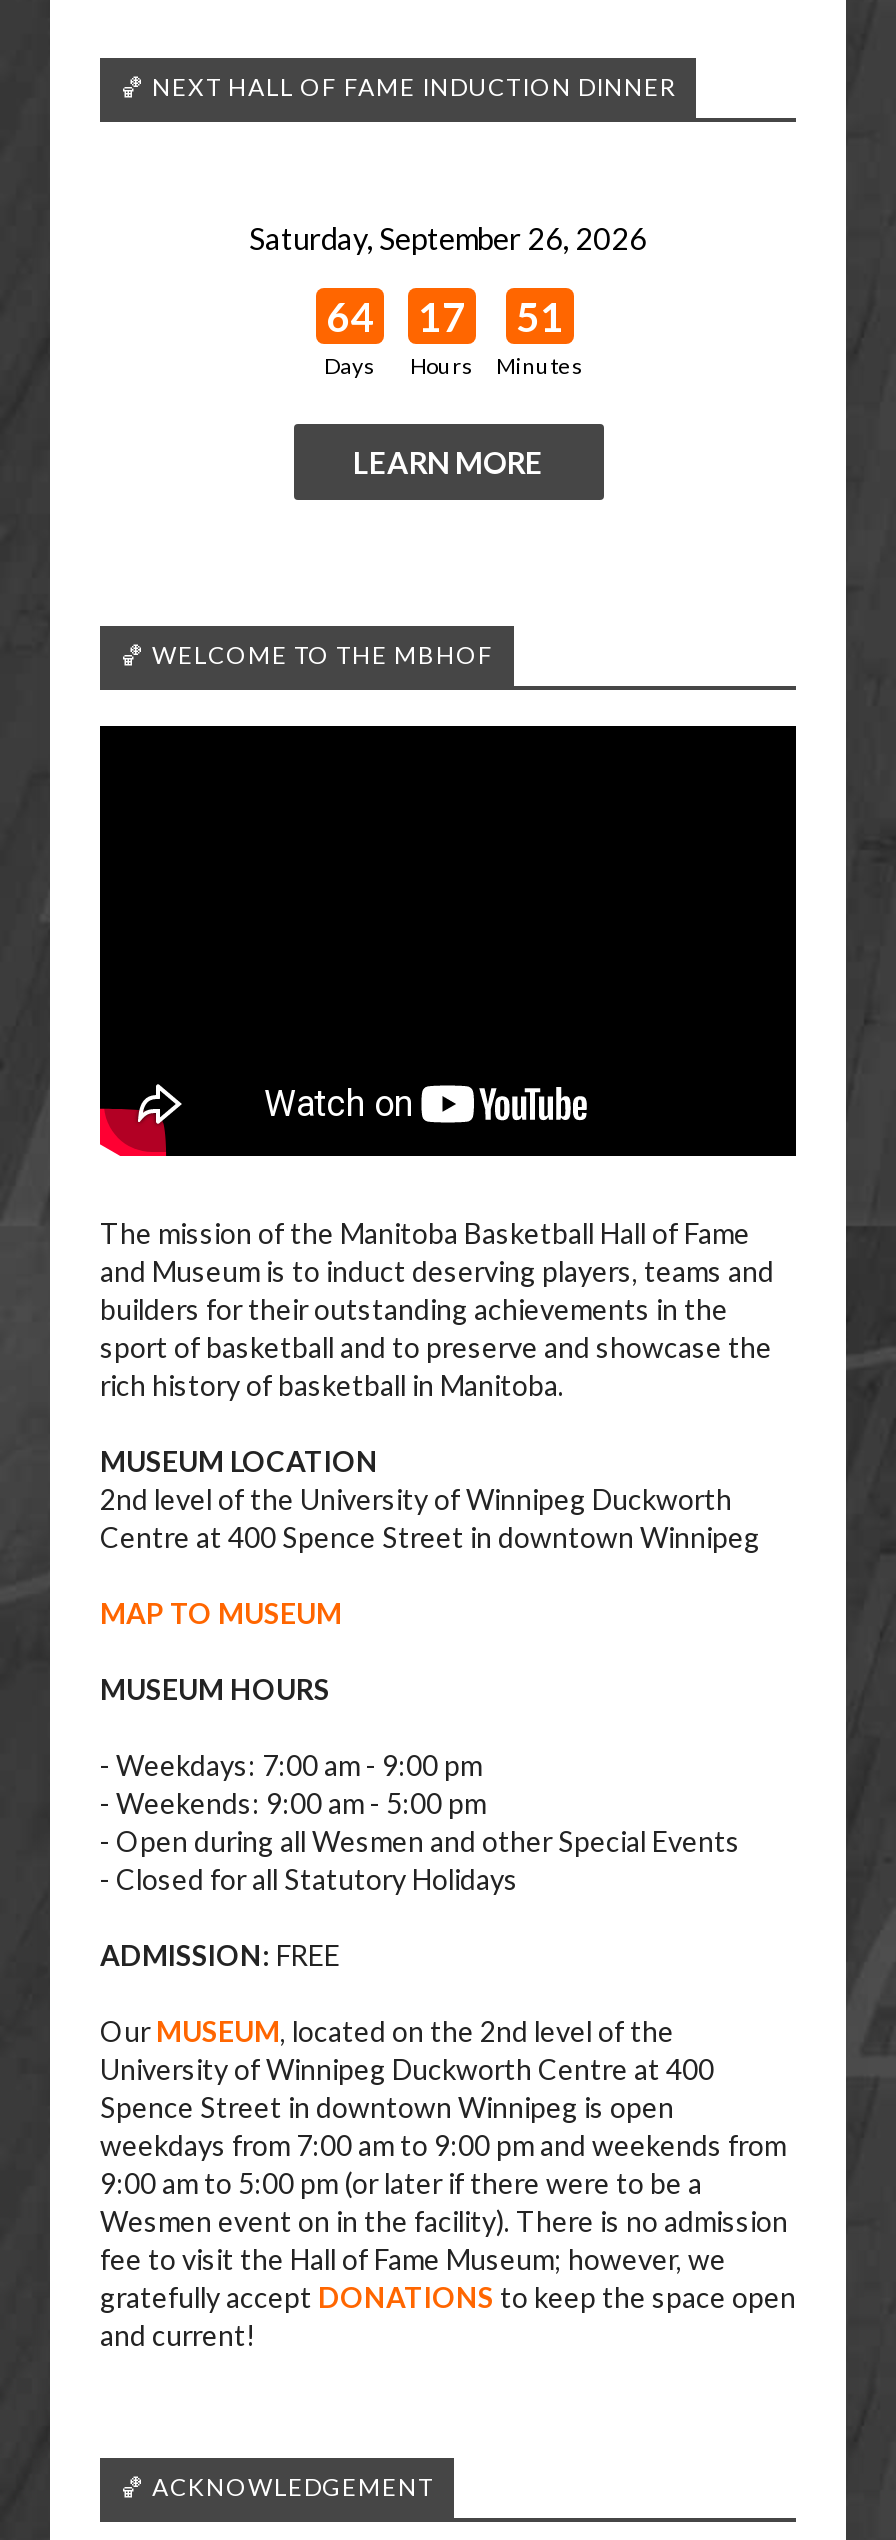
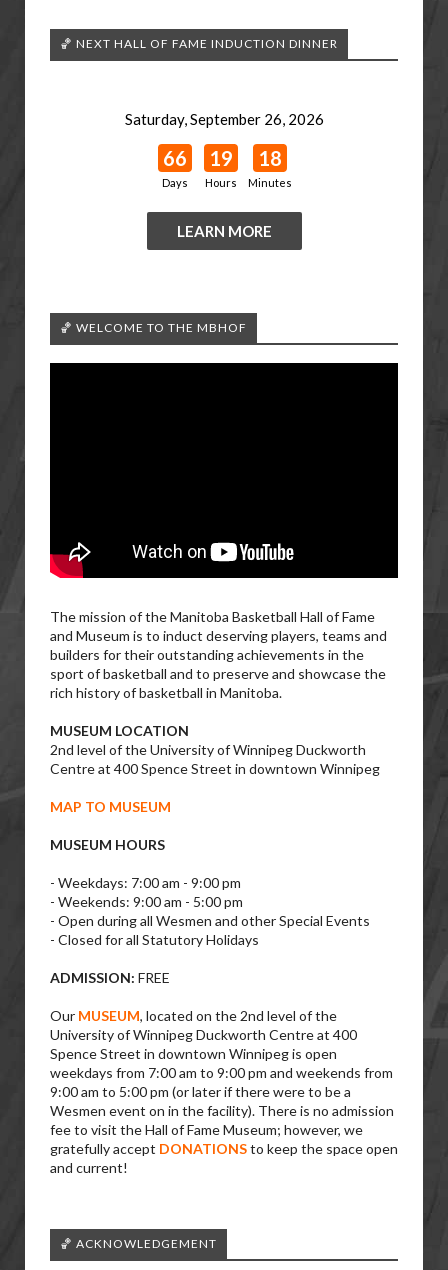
- 64
+ 66

- 17
+ 19

- 51
+ 18
